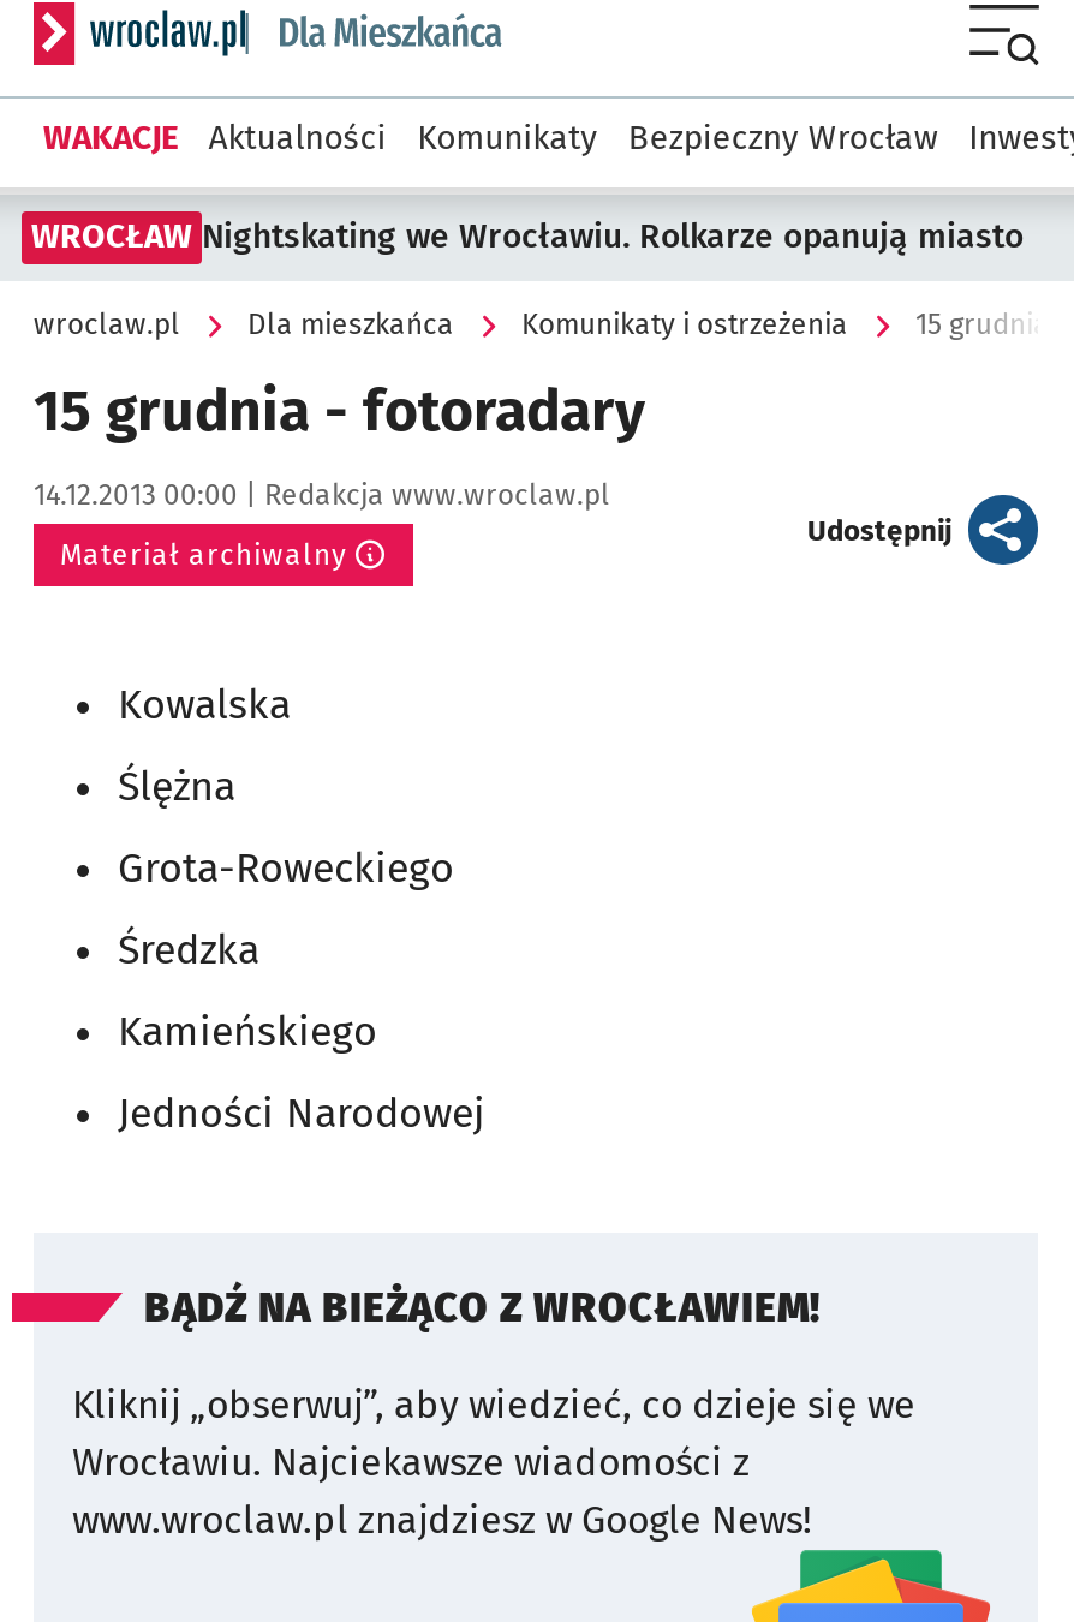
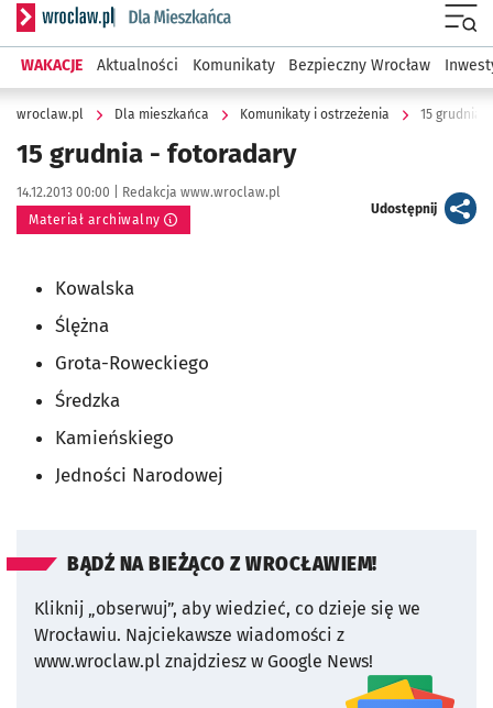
- WROCŁAW Nightskating we Wrocławiu. Rolkarze opanują miasto
